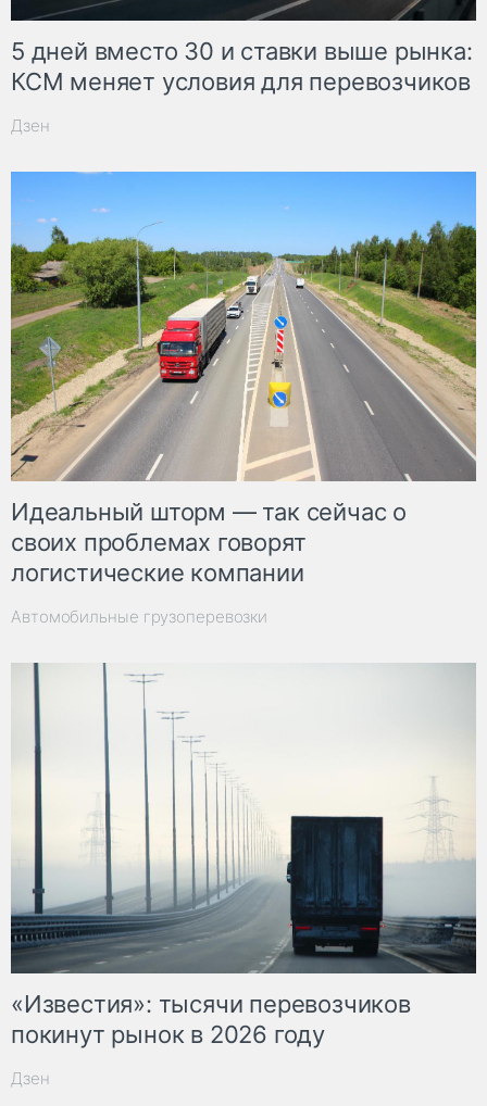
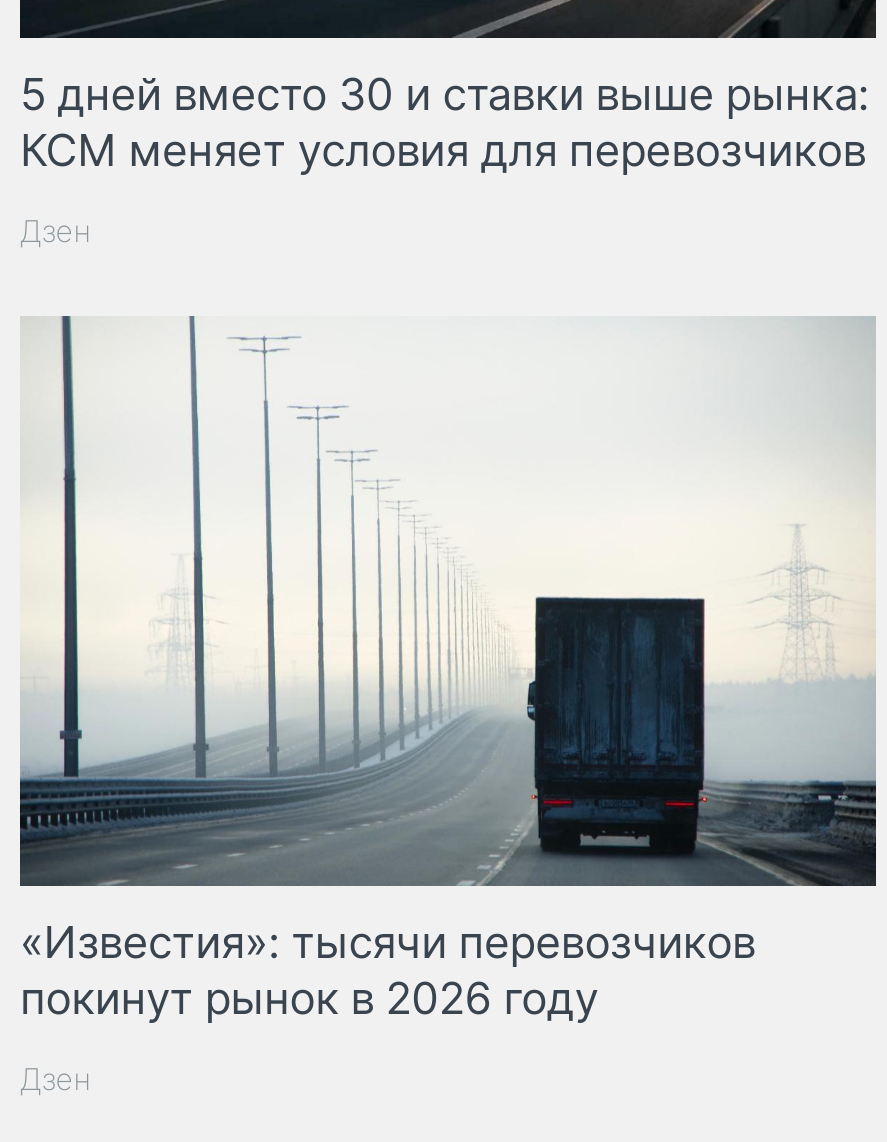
- [image]
- Идеальный шторм — так сейчас о
- своих проблемах говорят
- логистические компании
- Автомобильные грузоперевозки
